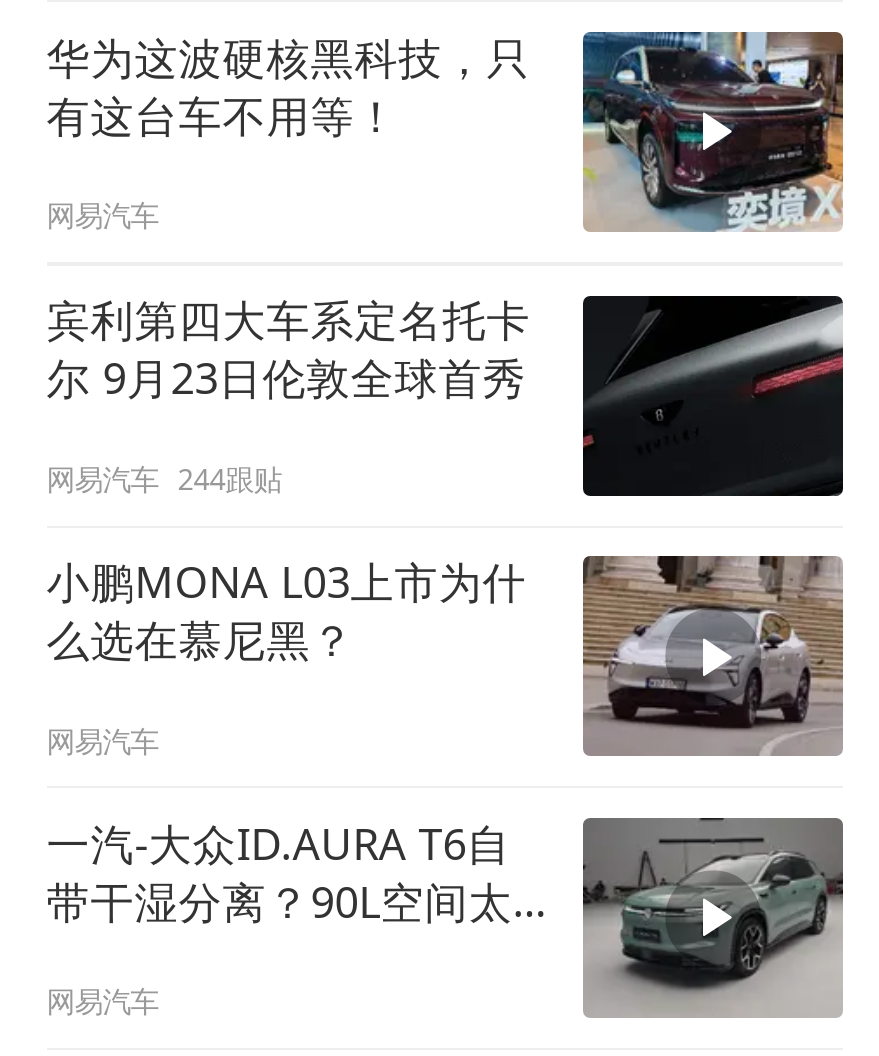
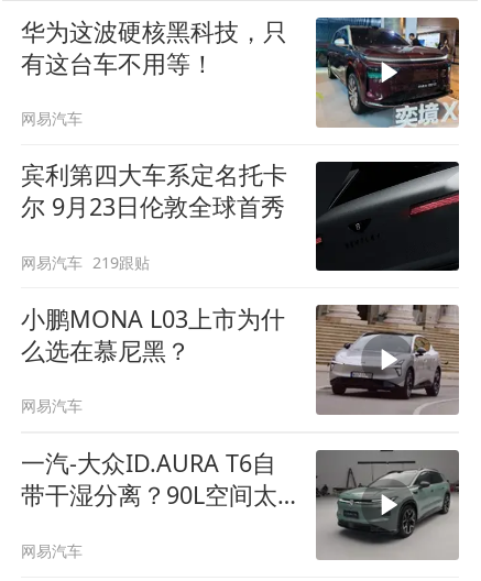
- 网易汽车 244跟贴
+ 网易汽车 219跟贴
